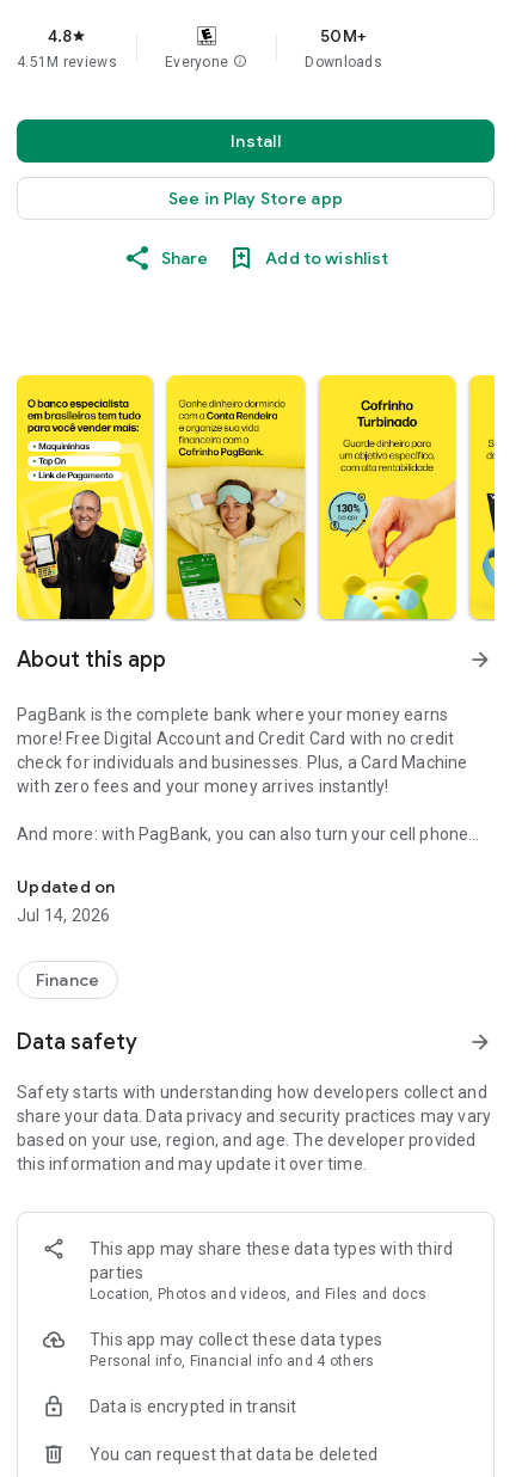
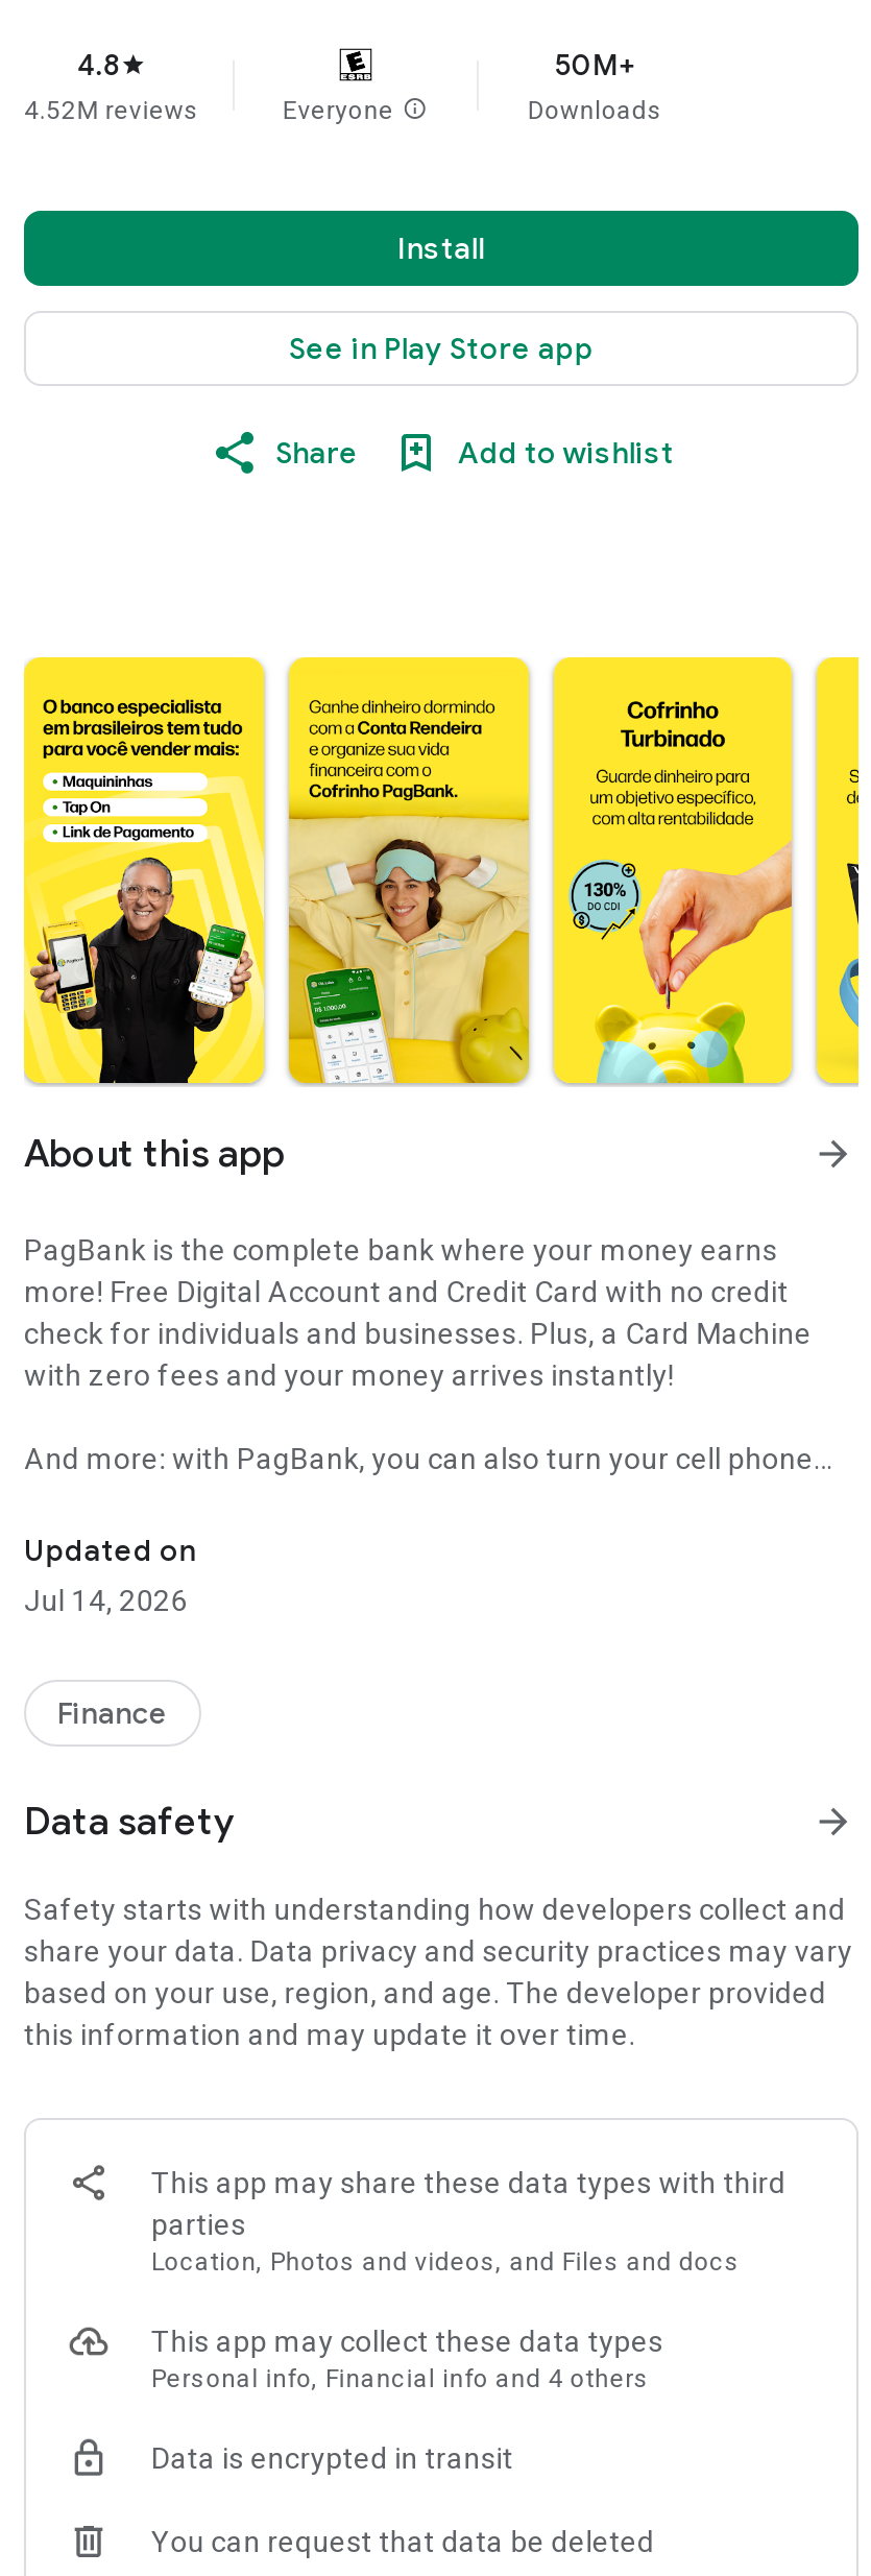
- 4.51M reviews
+ 4.52M reviews
